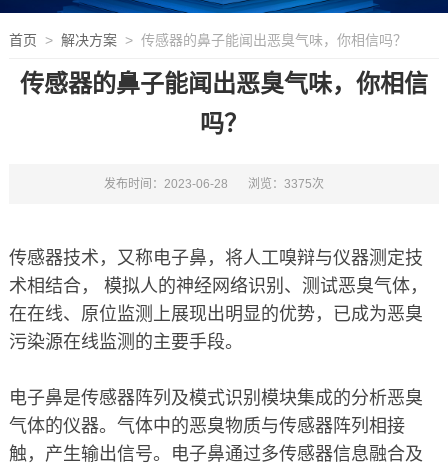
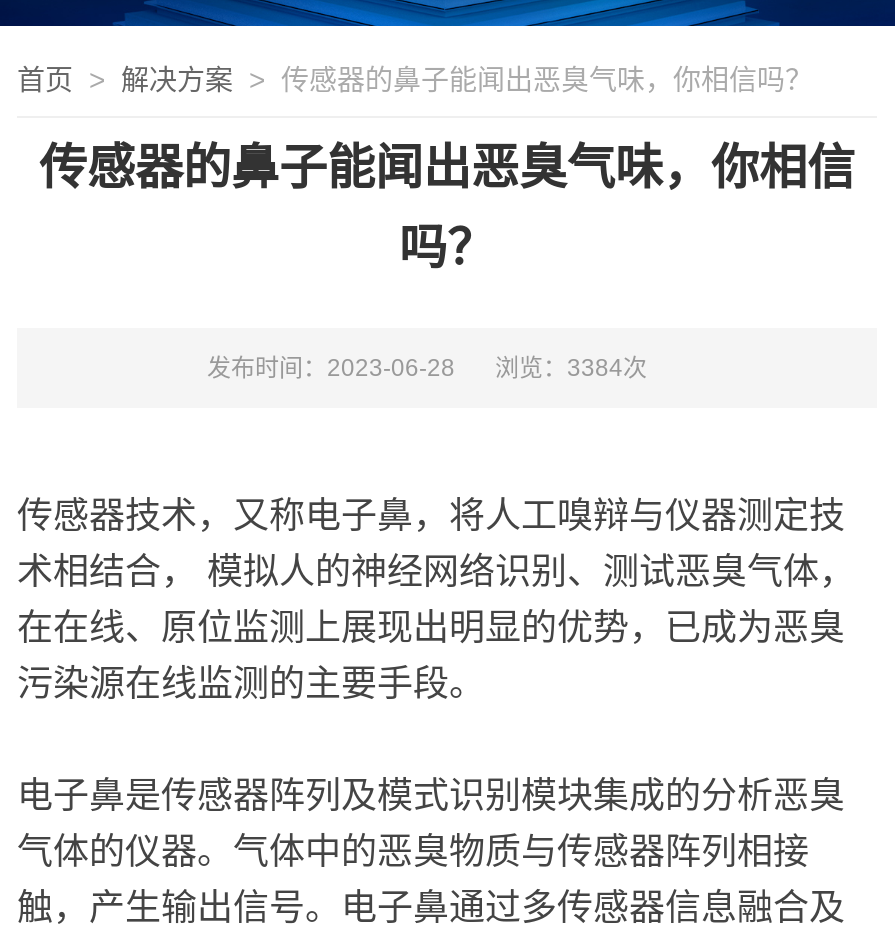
- 发布时间：2023-06-28 浏览：3375次
+ 发布时间：2023-06-28 浏览：3384次
